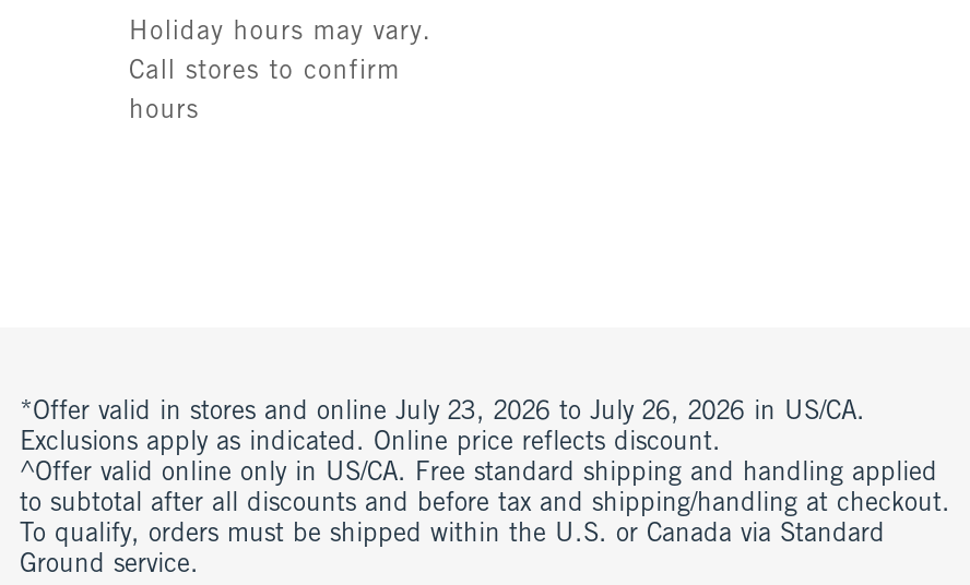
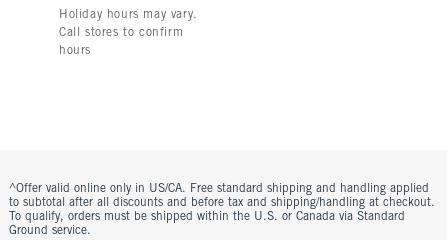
- *Offer valid in stores and online July 23, 2026 to July 26, 2026 in US/CA.
- Exclusions apply as indicated. Online price reflects discount.
